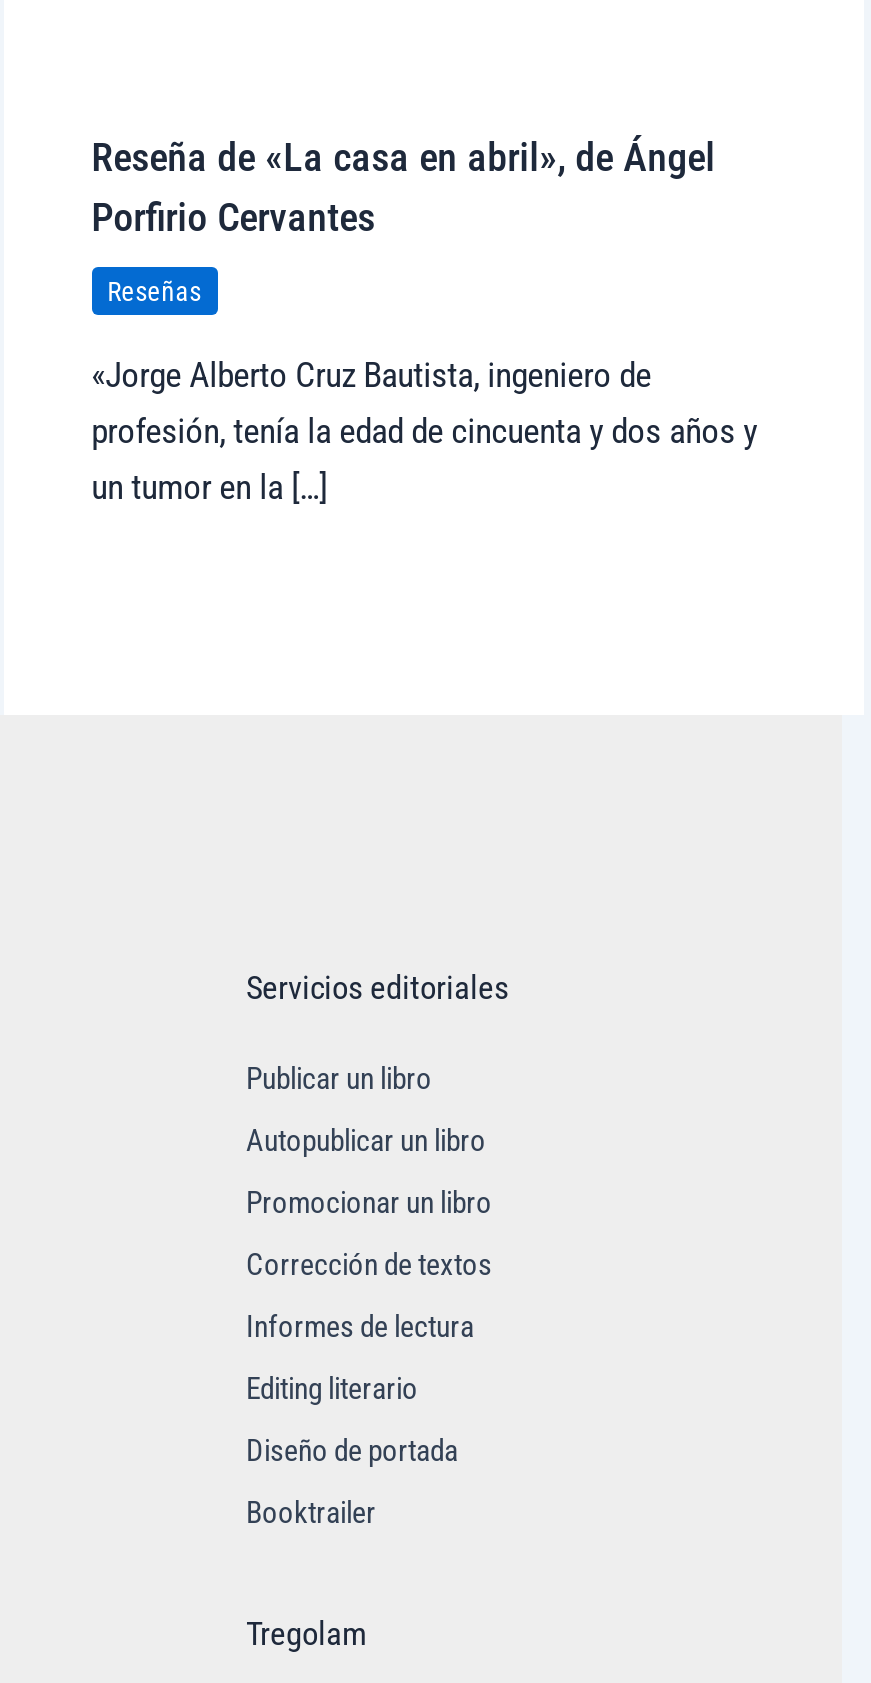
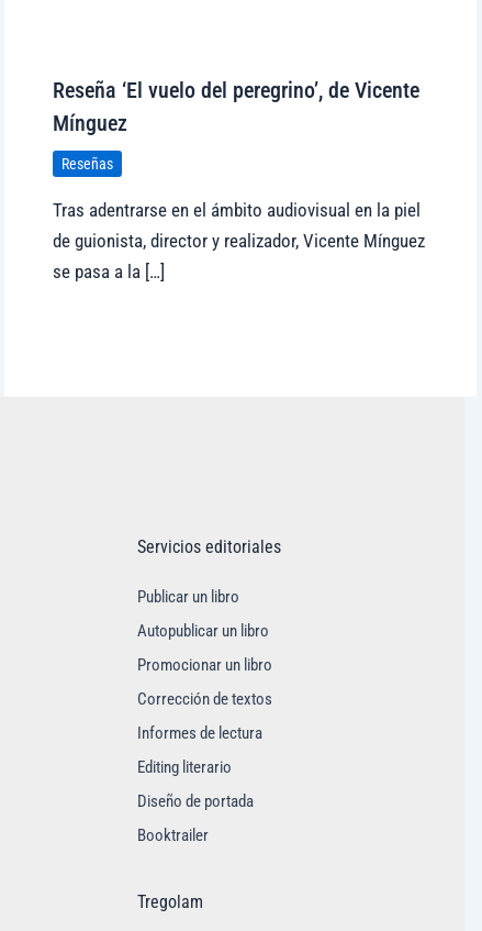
- Reseña de «La casa en abril», de Ángel
- Porfirio Cervantes
+ Reseña ‘El vuelo del peregrino’, de Vicente
+ Mínguez

- «Jorge Alberto Cruz Bautista, ingeniero de
- profesión, tenía la edad de cincuenta y dos años y
- un tumor en la […]
+ Tras adentrarse en el ámbito audiovisual en la piel
+ de guionista, director y realizador, Vicente Mínguez
+ se pasa a la […]
